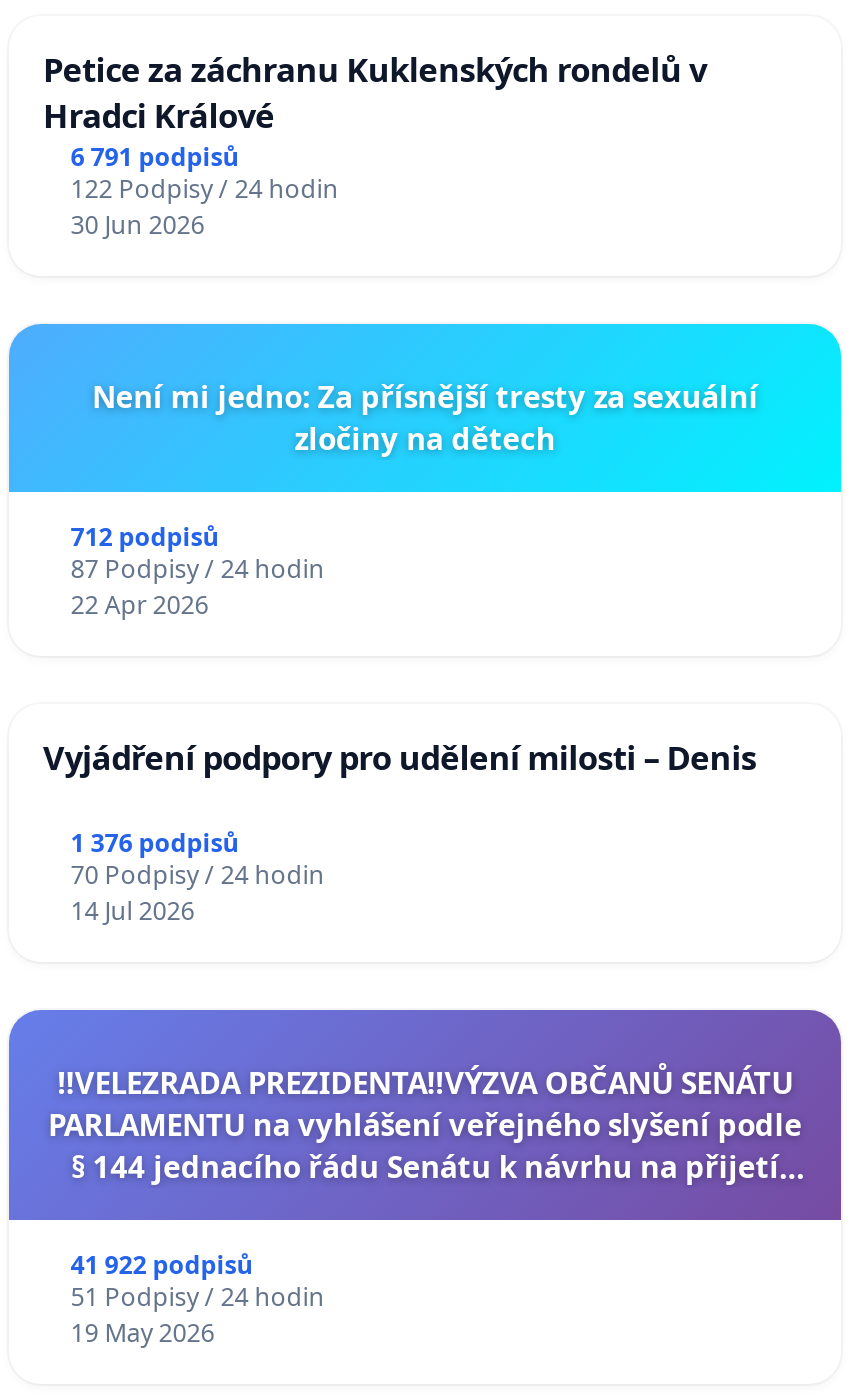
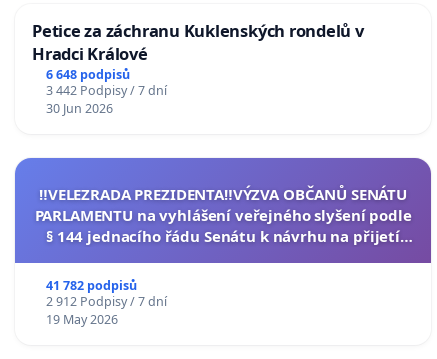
- 6 791 podpisů
+ 6 648 podpisů

- 122 Podpisy / 24 hodin
+ 3 442 Podpisy / 7 dní

- [image]
- Není mi jedno: Za přísnější tresty za sexuální
- zločiny na dětech
- 712 podpisů
- 87 Podpisy / 24 hodin
- 22 Apr 2026
- Vyjádření podpory pro udělení milosti – Denis
- 1 376 podpisů
- 70 Podpisy / 24 hodin
- 14 Jul 2026

- 41 922 podpisů
+ 41 782 podpisů

- 51 Podpisy / 24 hodin
+ 2 912 Podpisy / 7 dní
